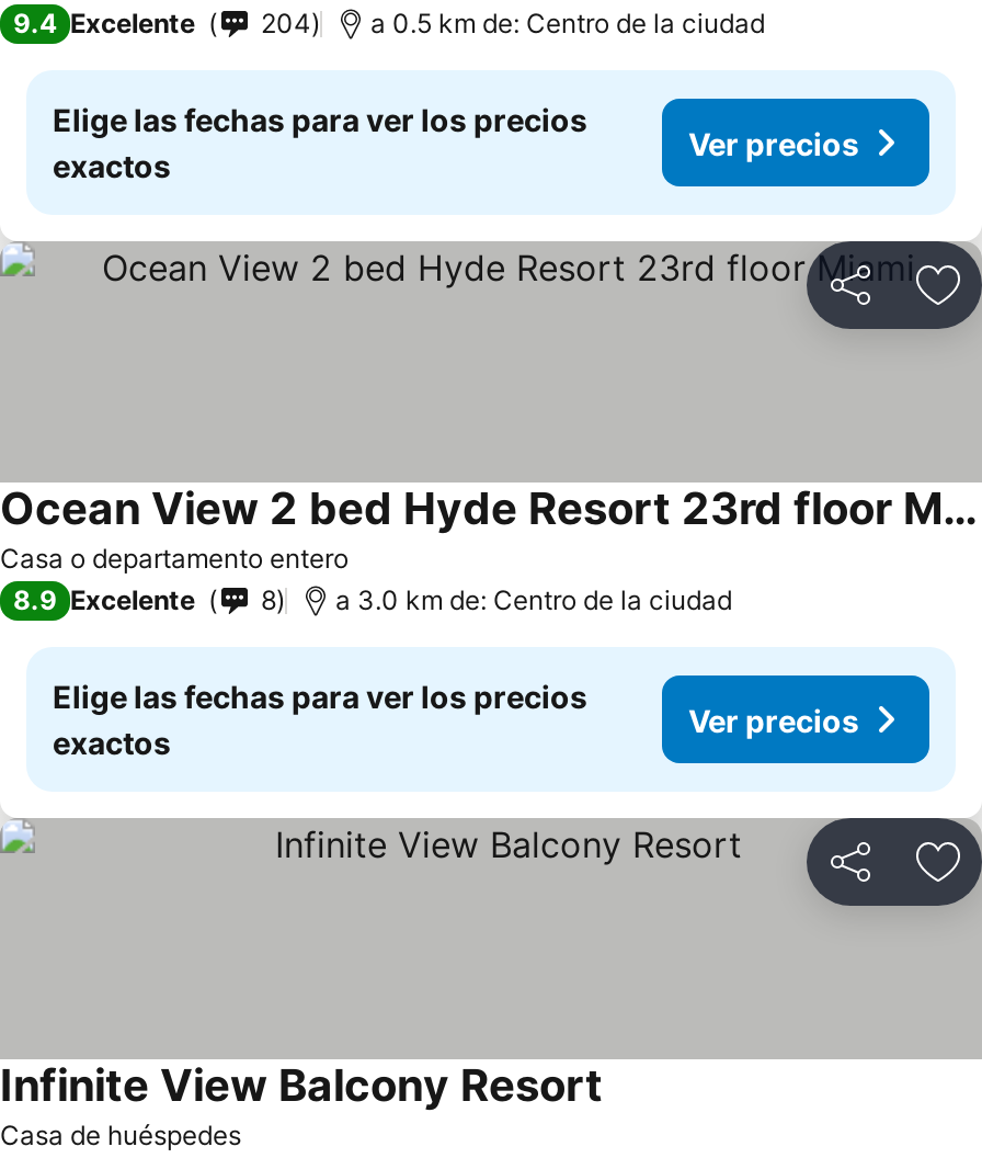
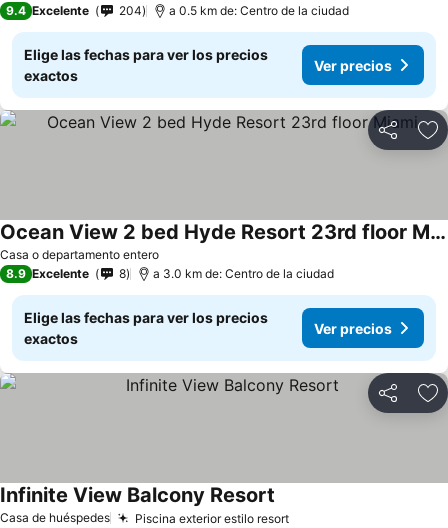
+ Piscina exterior estilo resort
